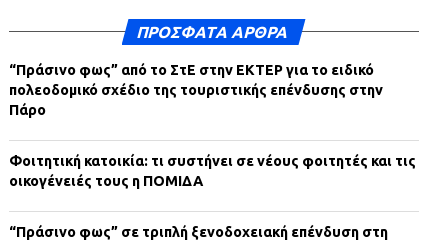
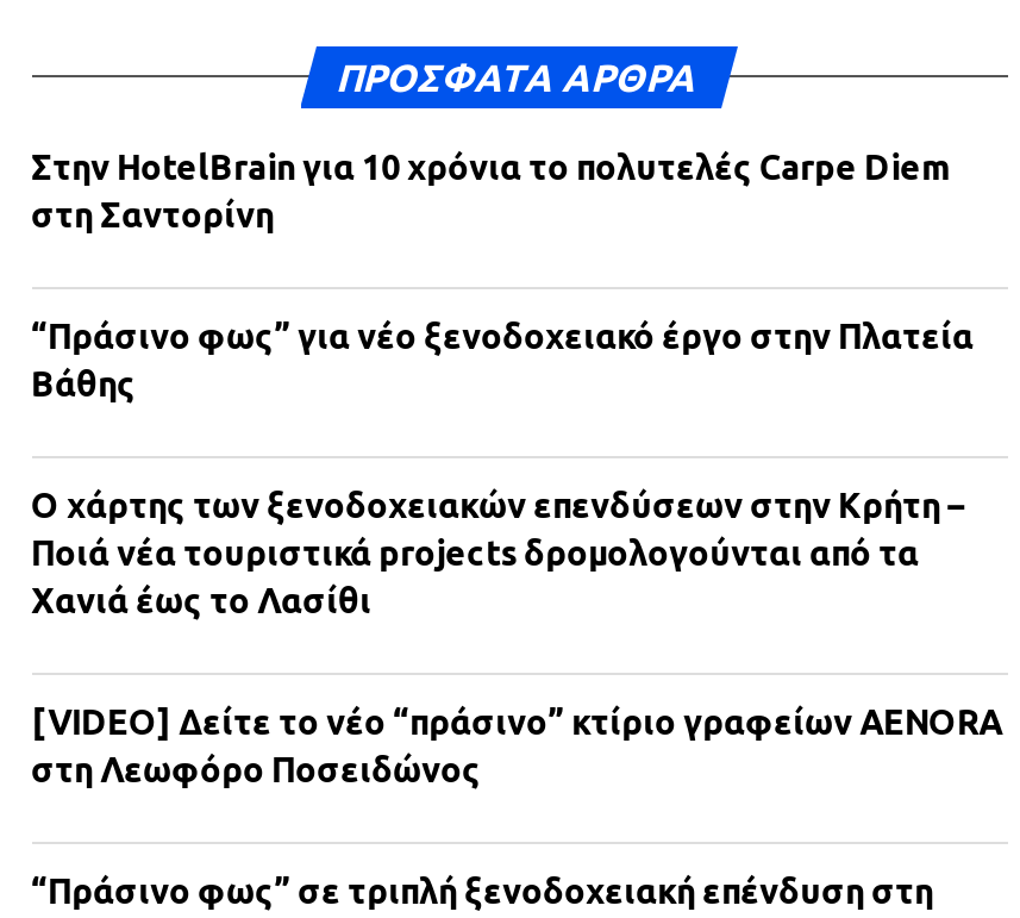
- “Πράσινο φως” από το ΣτΕ στην ΕΚΤΕΡ για το ειδικό
- πολεοδομικό σχέδιο της τουριστικής επένδυσης στην
- Πάρο
- Φοιτητική κατοικία: τι συστήνει σε νέους φοιτητές και τις
- οικογένειές τους η ΠΟΜΙΔΑ
+ Στην HotelBrain για 10 χρόνια το πολυτελές Carpe Diem
+ στη Σαντορίνη
+ “Πράσινο φως” για νέο ξενοδοχειακό έργο στην Πλατεία
+ Βάθης
+ Ο χάρτης των ξενοδοχειακών επενδύσεων στην Κρήτη –
+ Ποιά νέα τουριστικά projects δρομολογούνται από τα
+ Χανιά έως το Λασίθι
+ [VIDEO] Δείτε το νέο “πράσινο” κτίριο γραφείων AENORA
+ στη Λεωφόρο Ποσειδώνος
